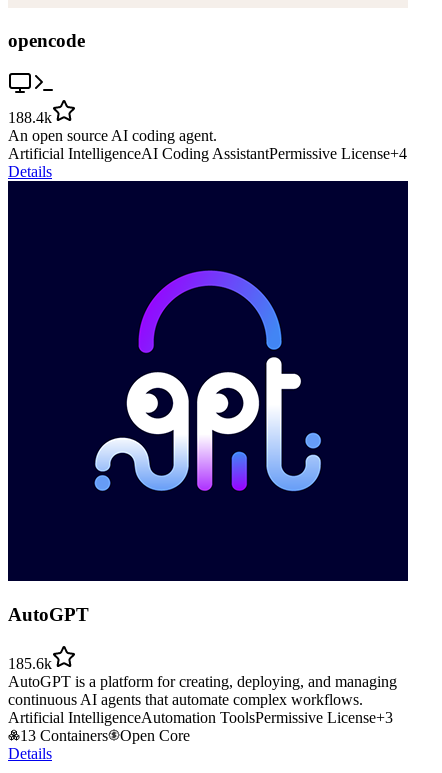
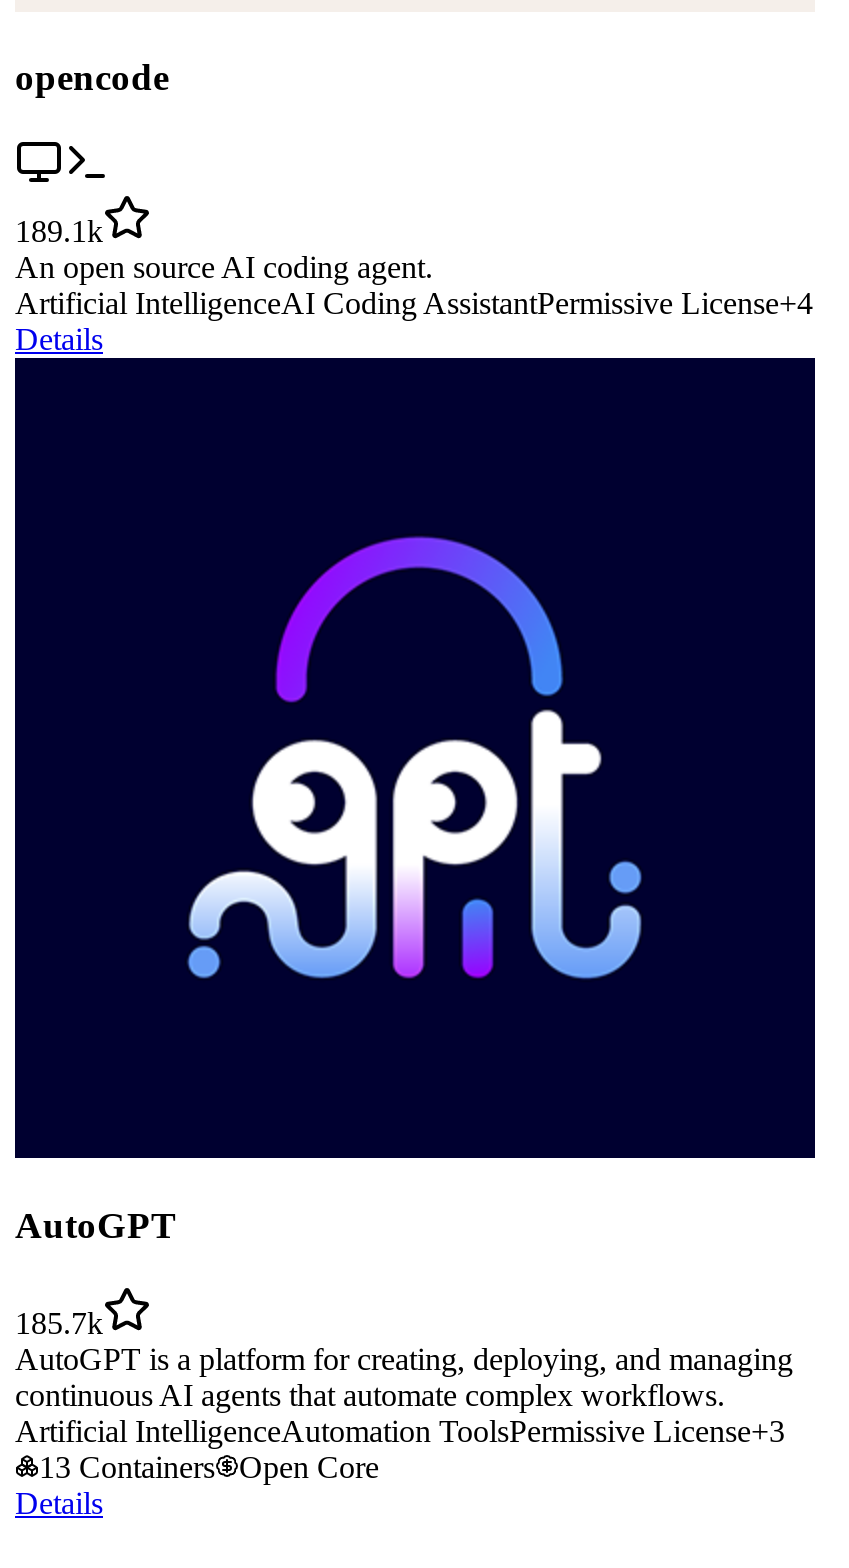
- 188.4k
+ 189.1k

- 185.6k
+ 185.7k
